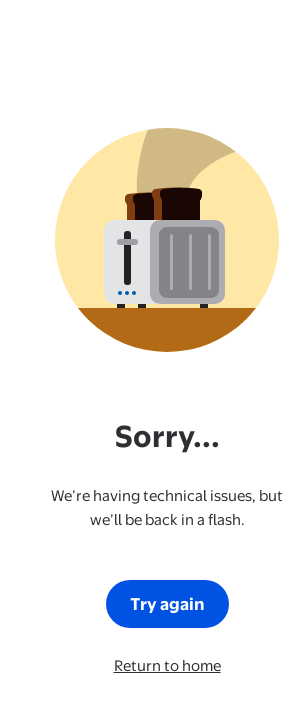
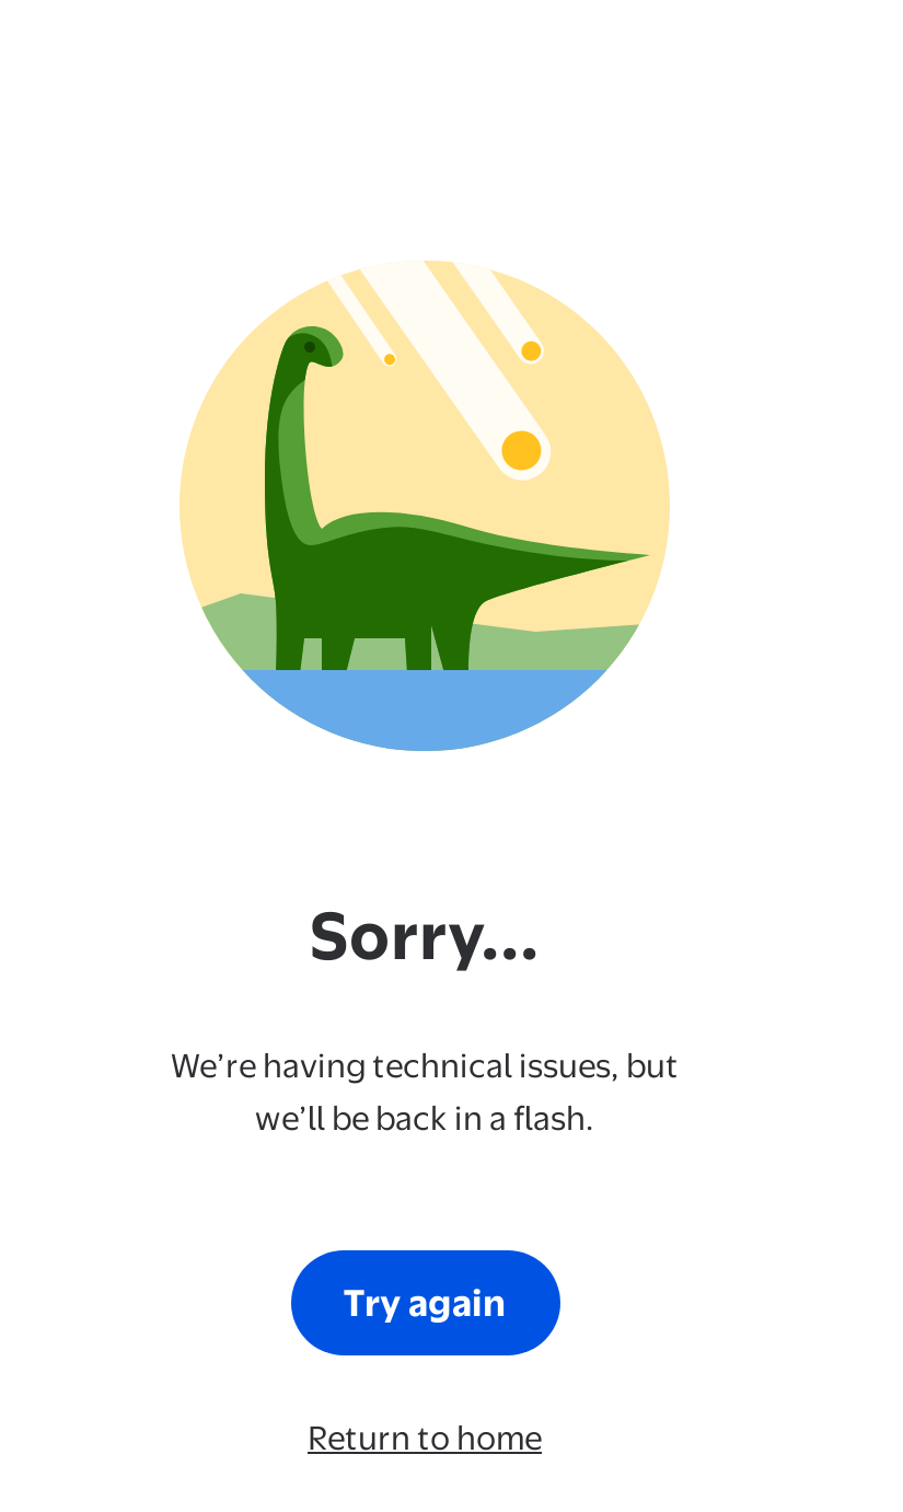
- [image]
+ [image]
